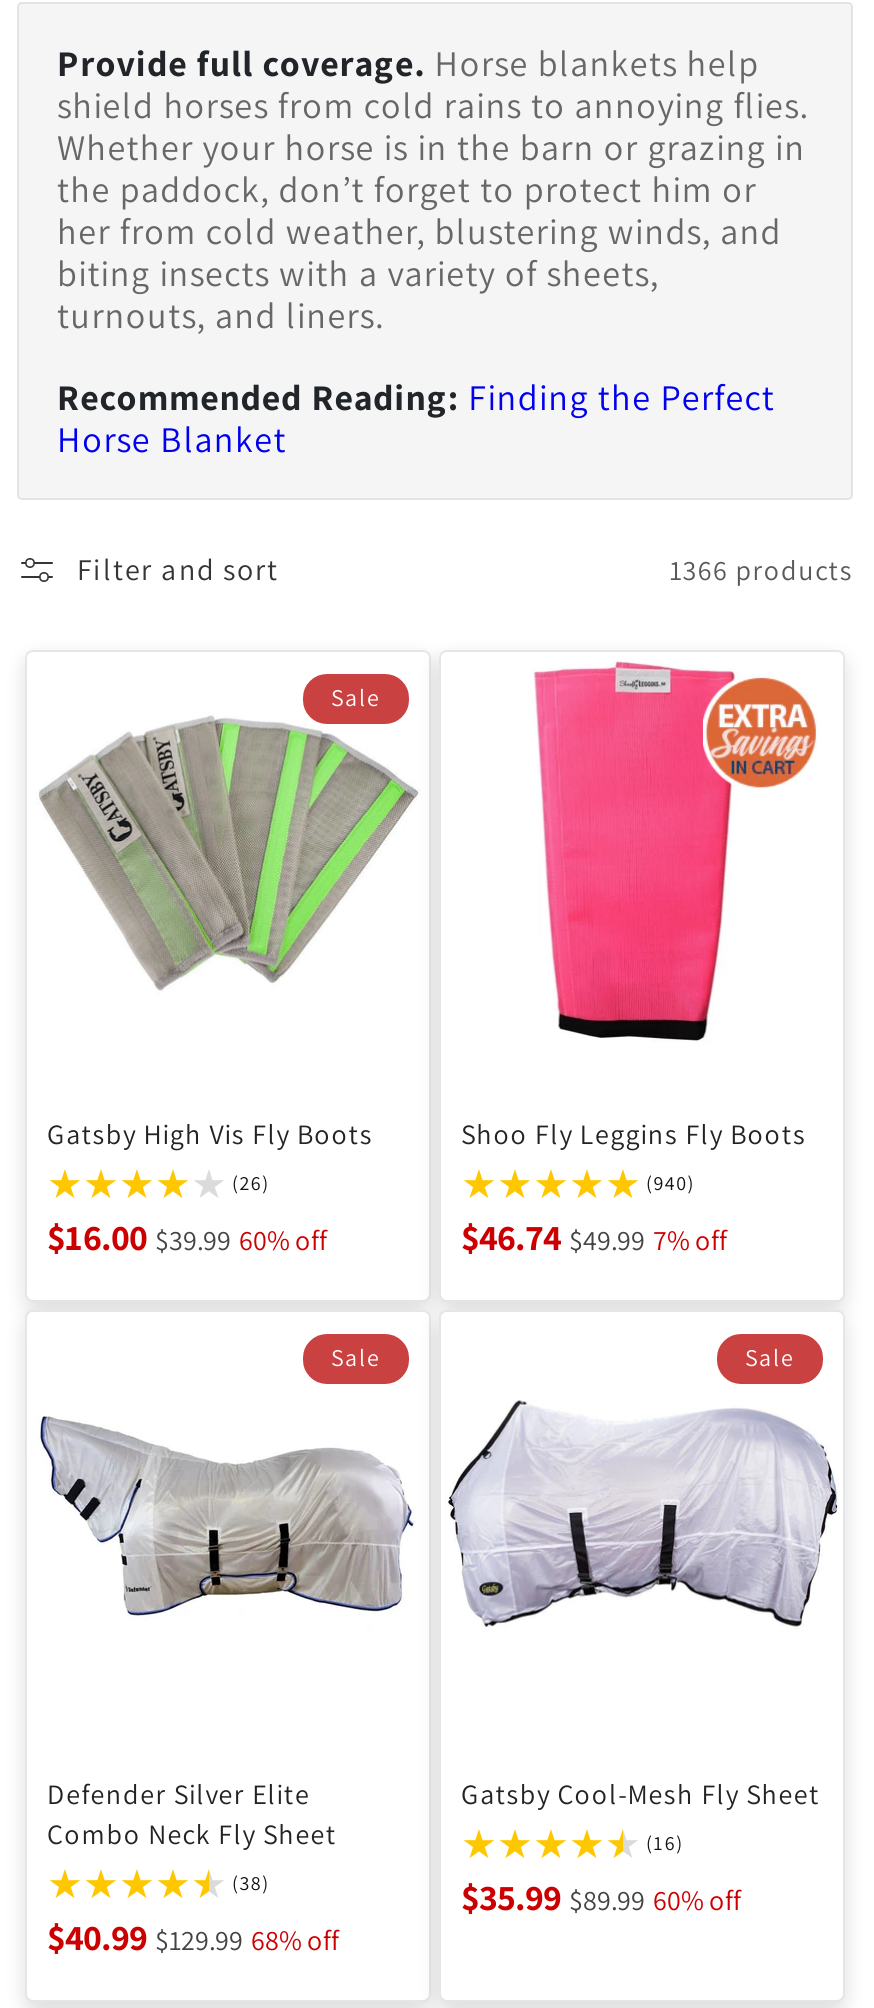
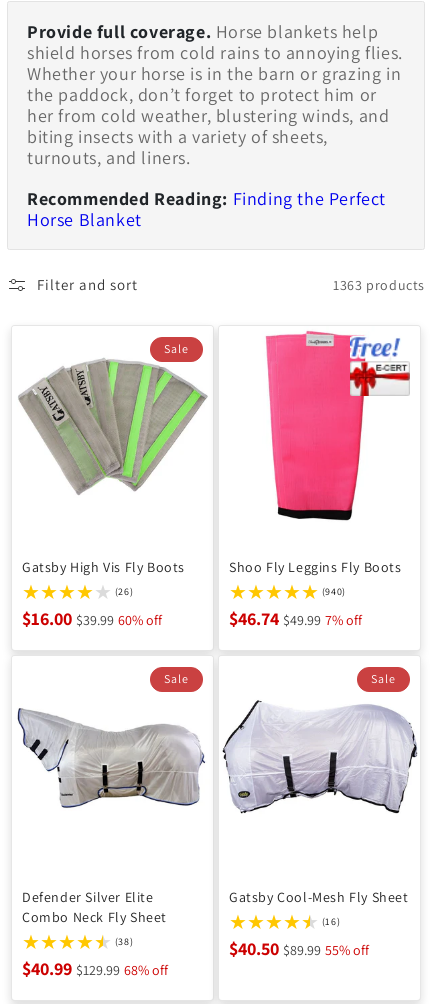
- 1366 products
+ 1363 products

- [image]
+ [image]

- $35.99 $89.99 60% off
+ $40.50 $89.99 55% off
